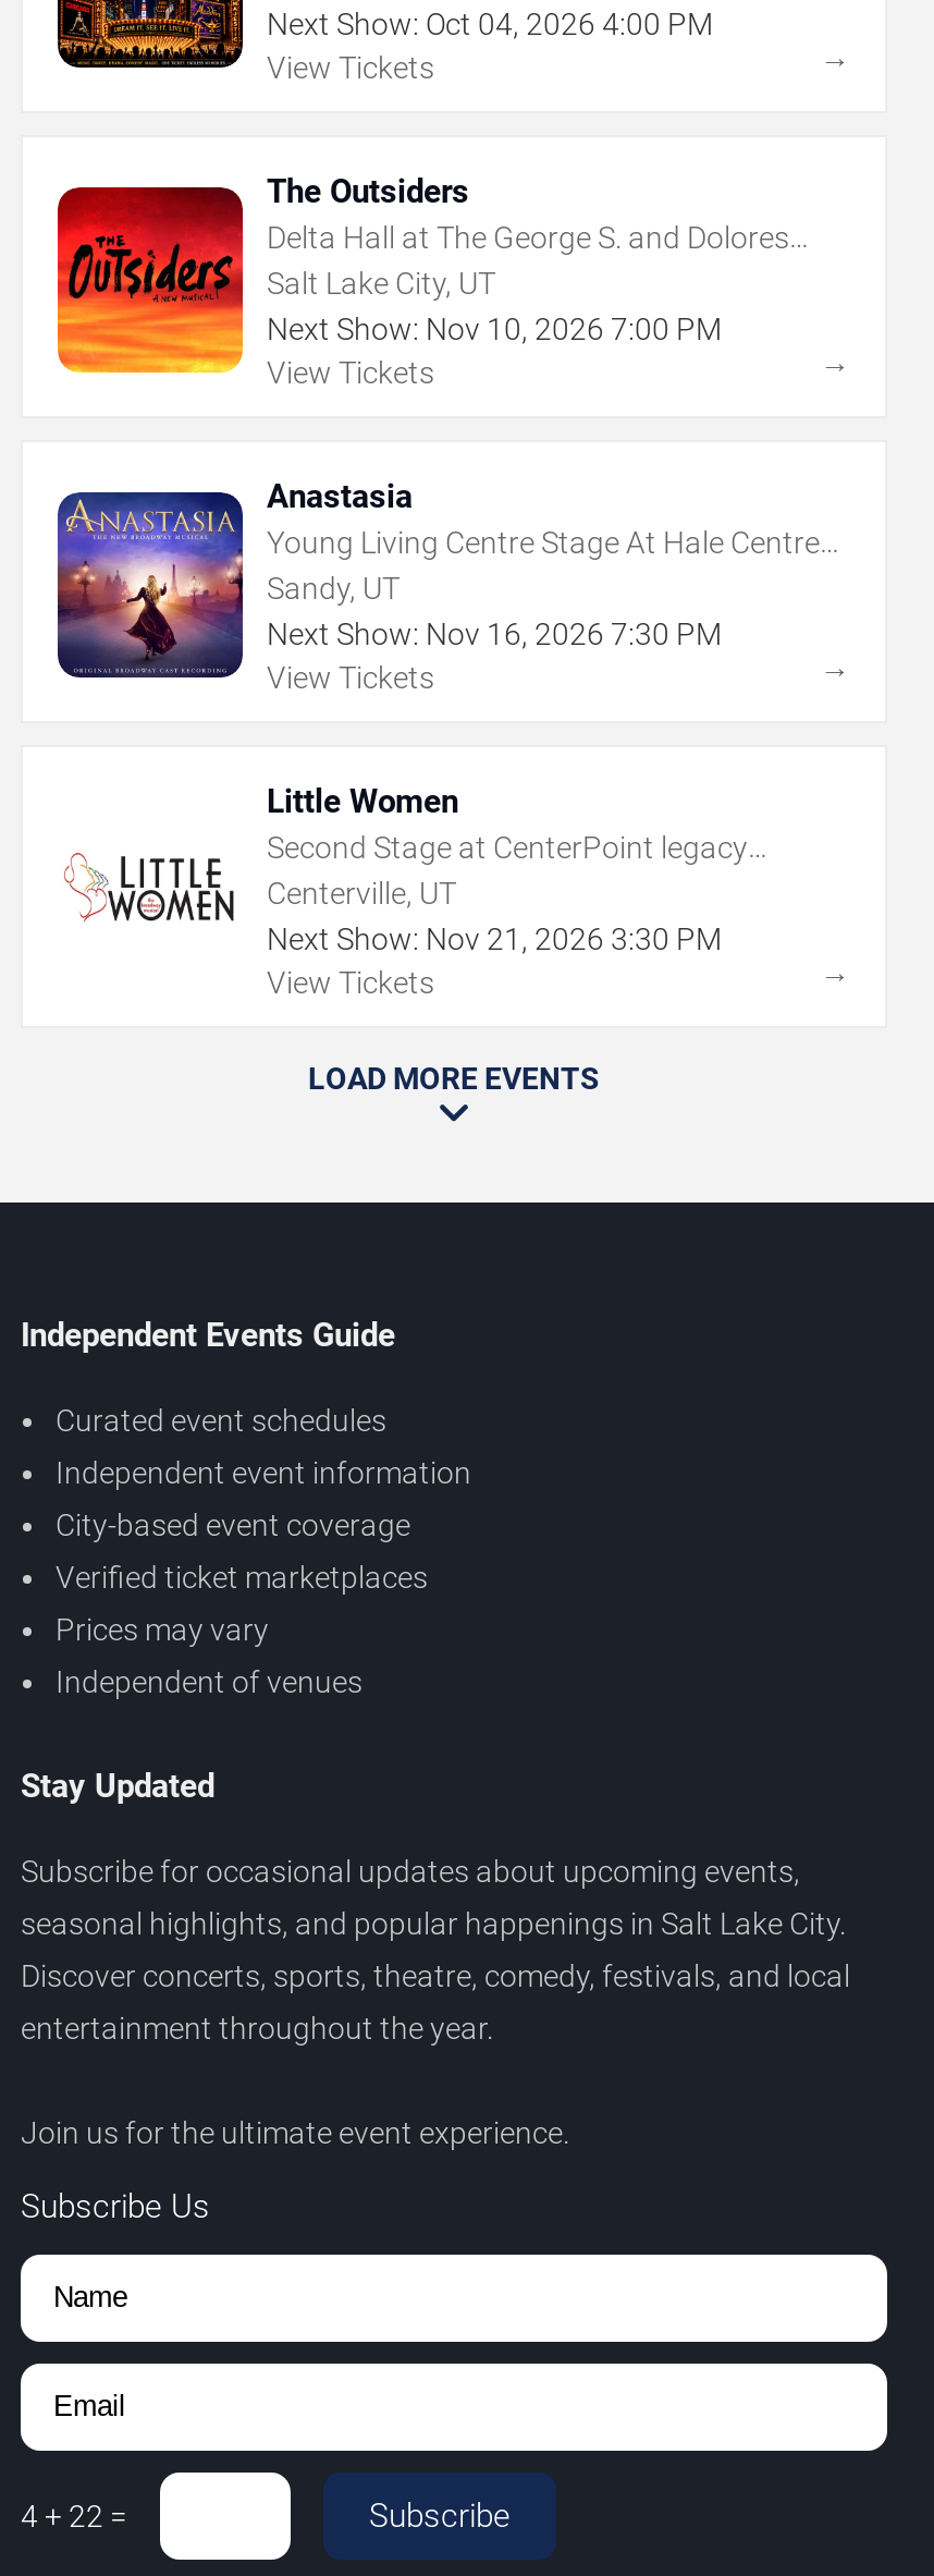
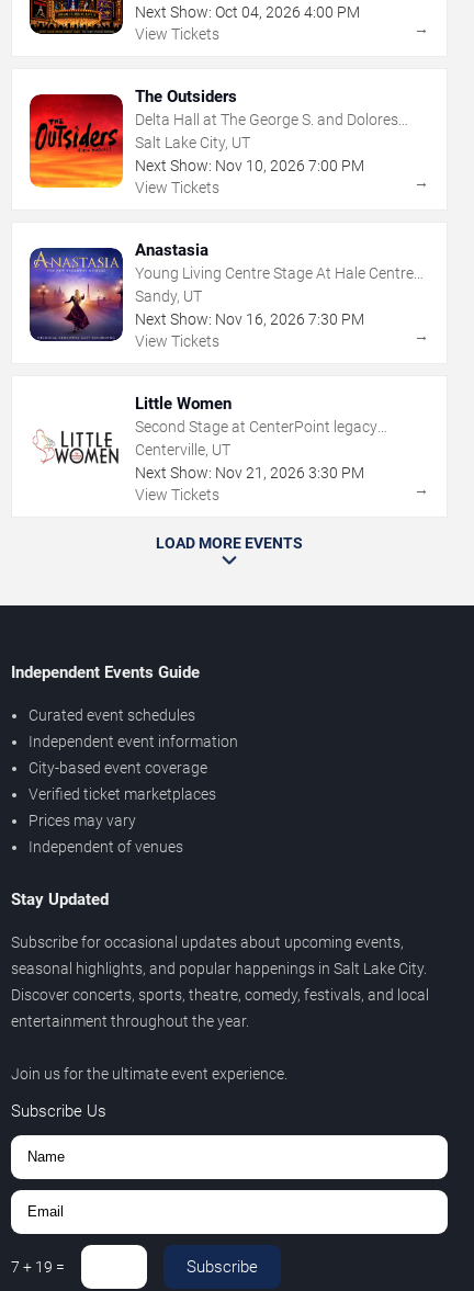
- 4 + 22 =
+ 7 + 19 =
